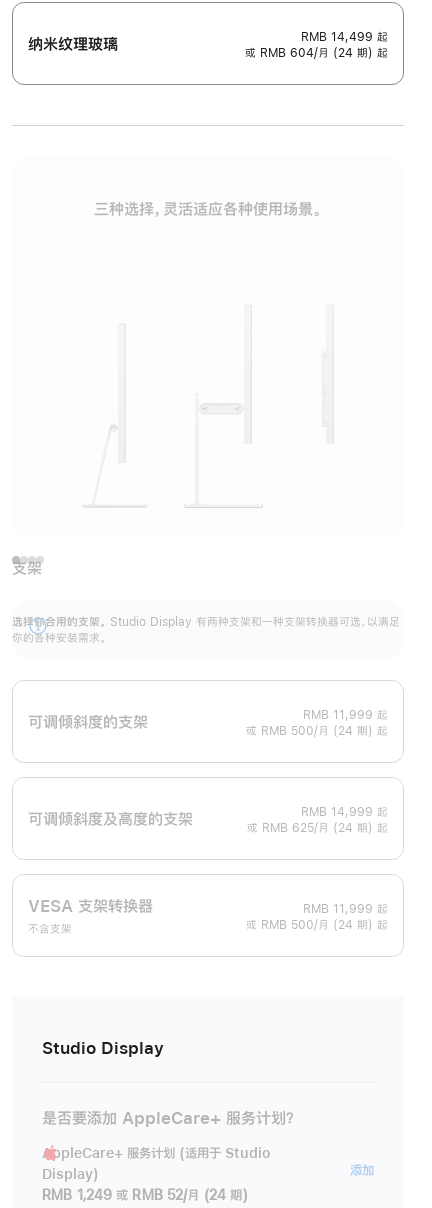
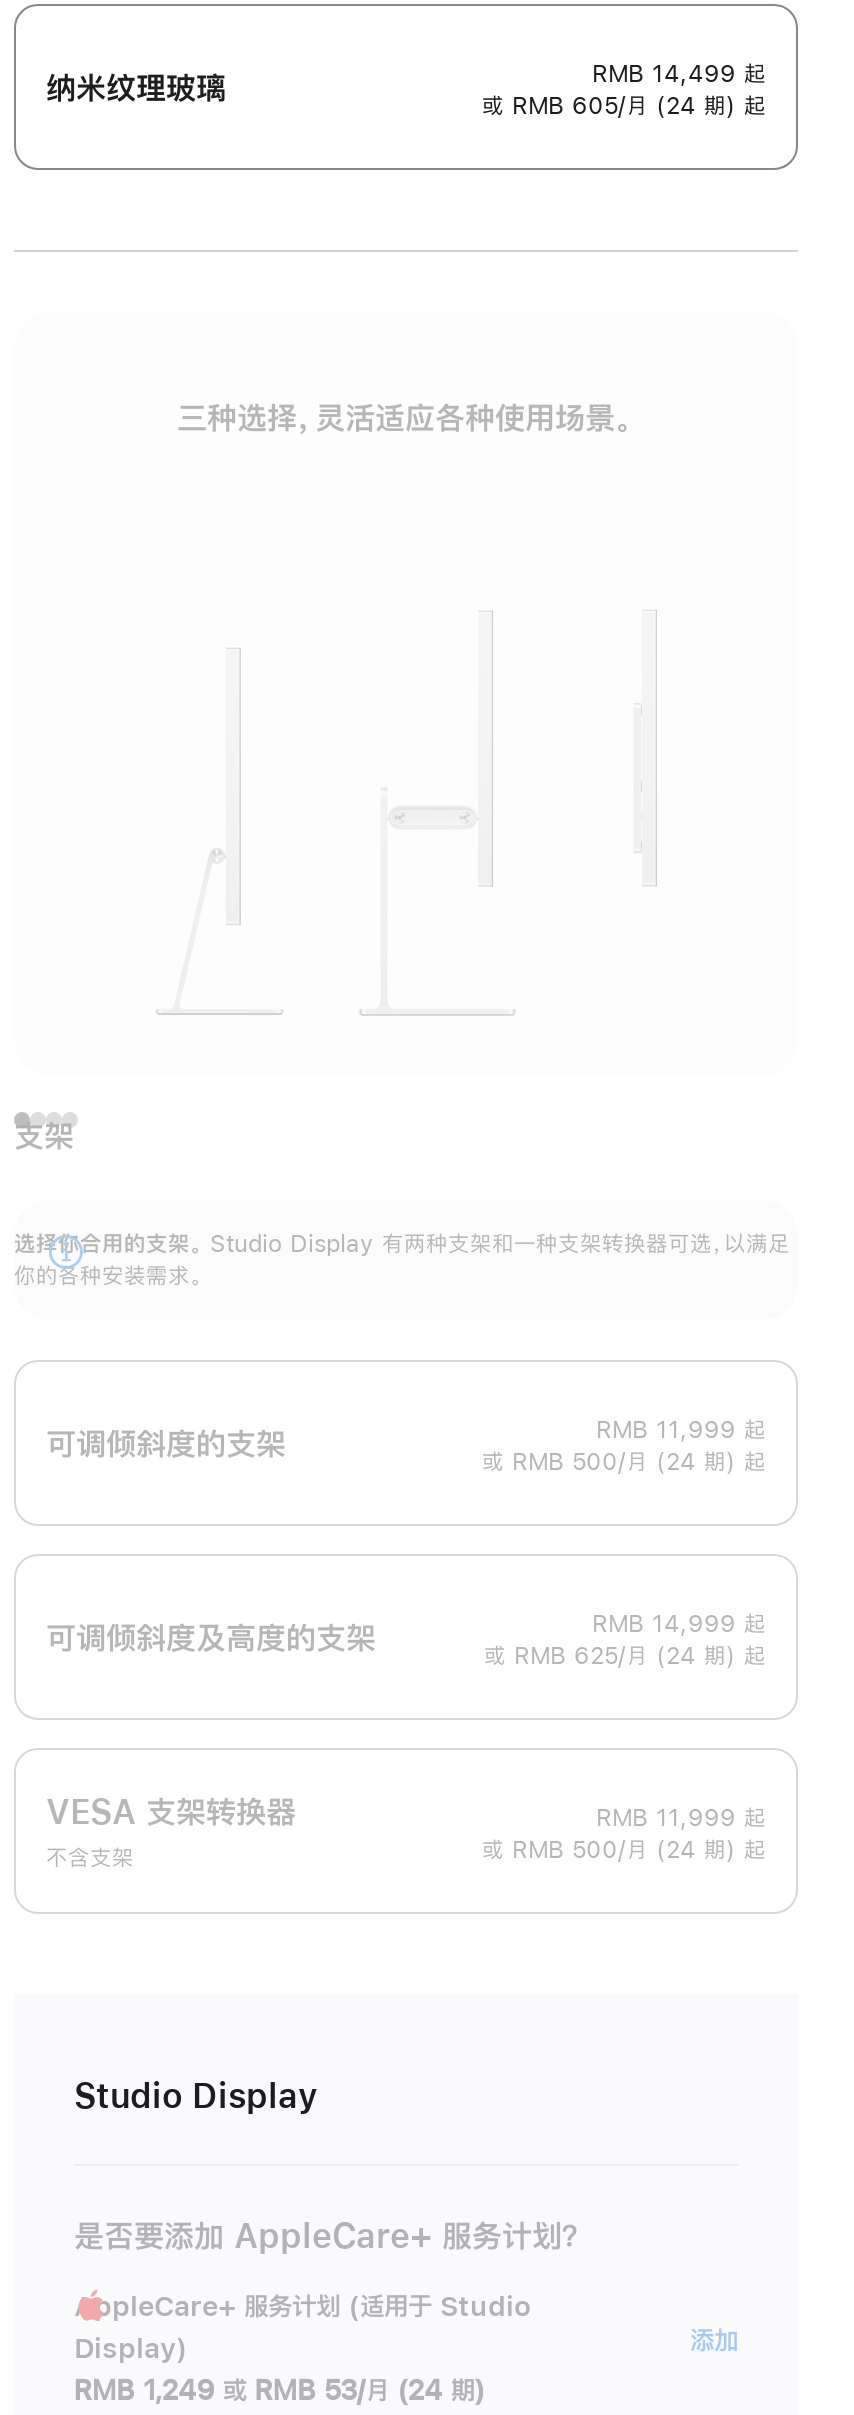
- 或 RMB 604/月 (24 期) 起
+ 或 RMB 605/月 (24 期) 起

- RMB 1,249 或 RMB 52/月 (24 期)
+ RMB 1,249 或 RMB 53/月 (24 期)
